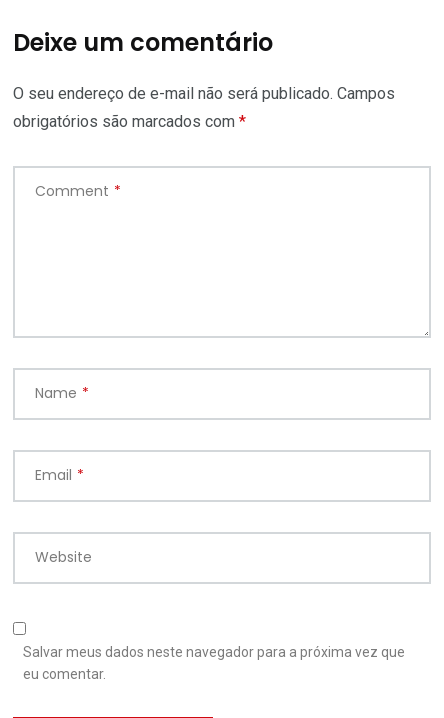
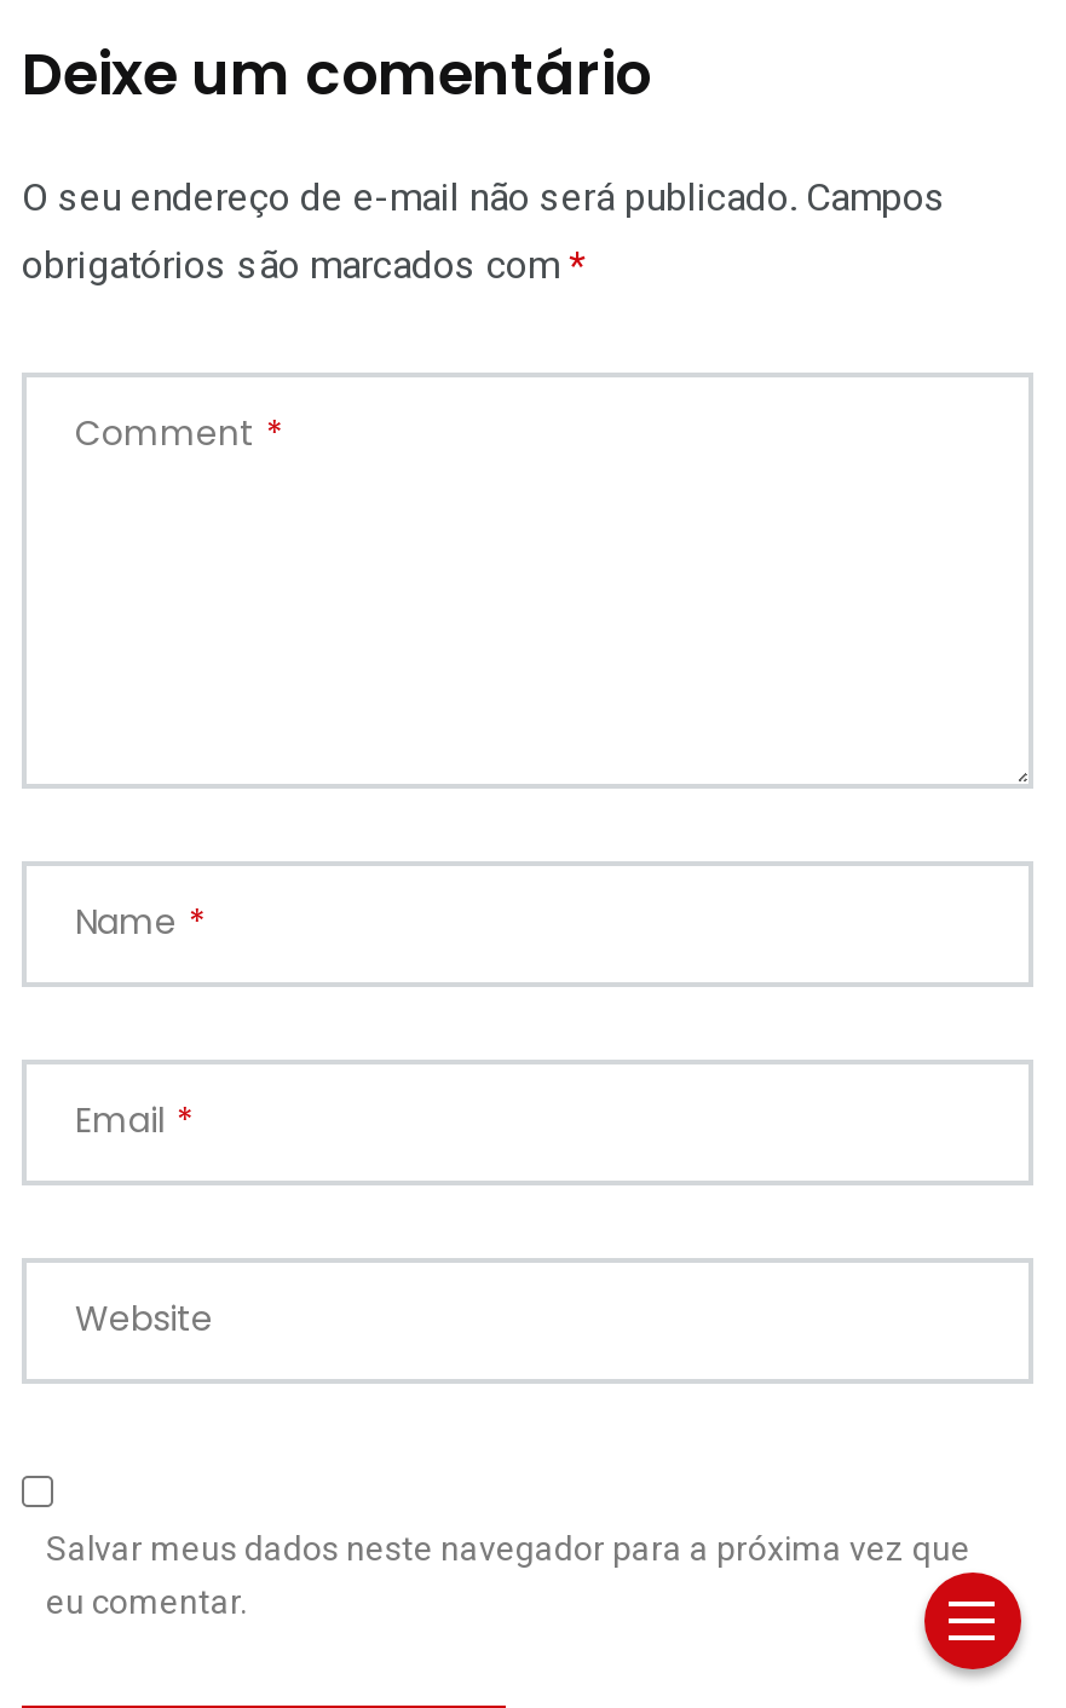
+ [image]
